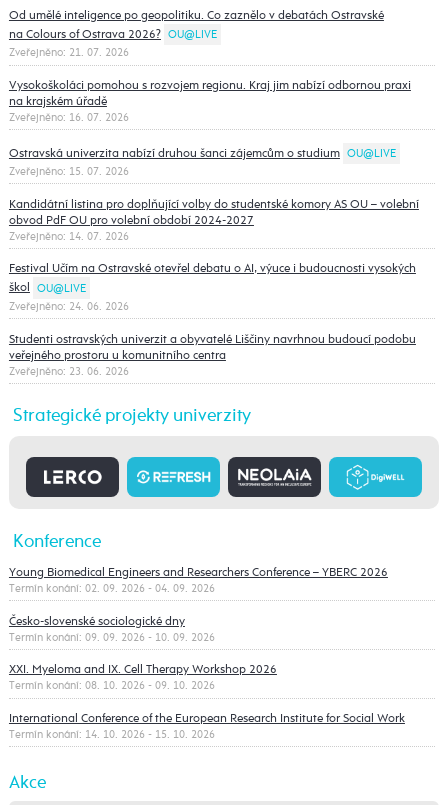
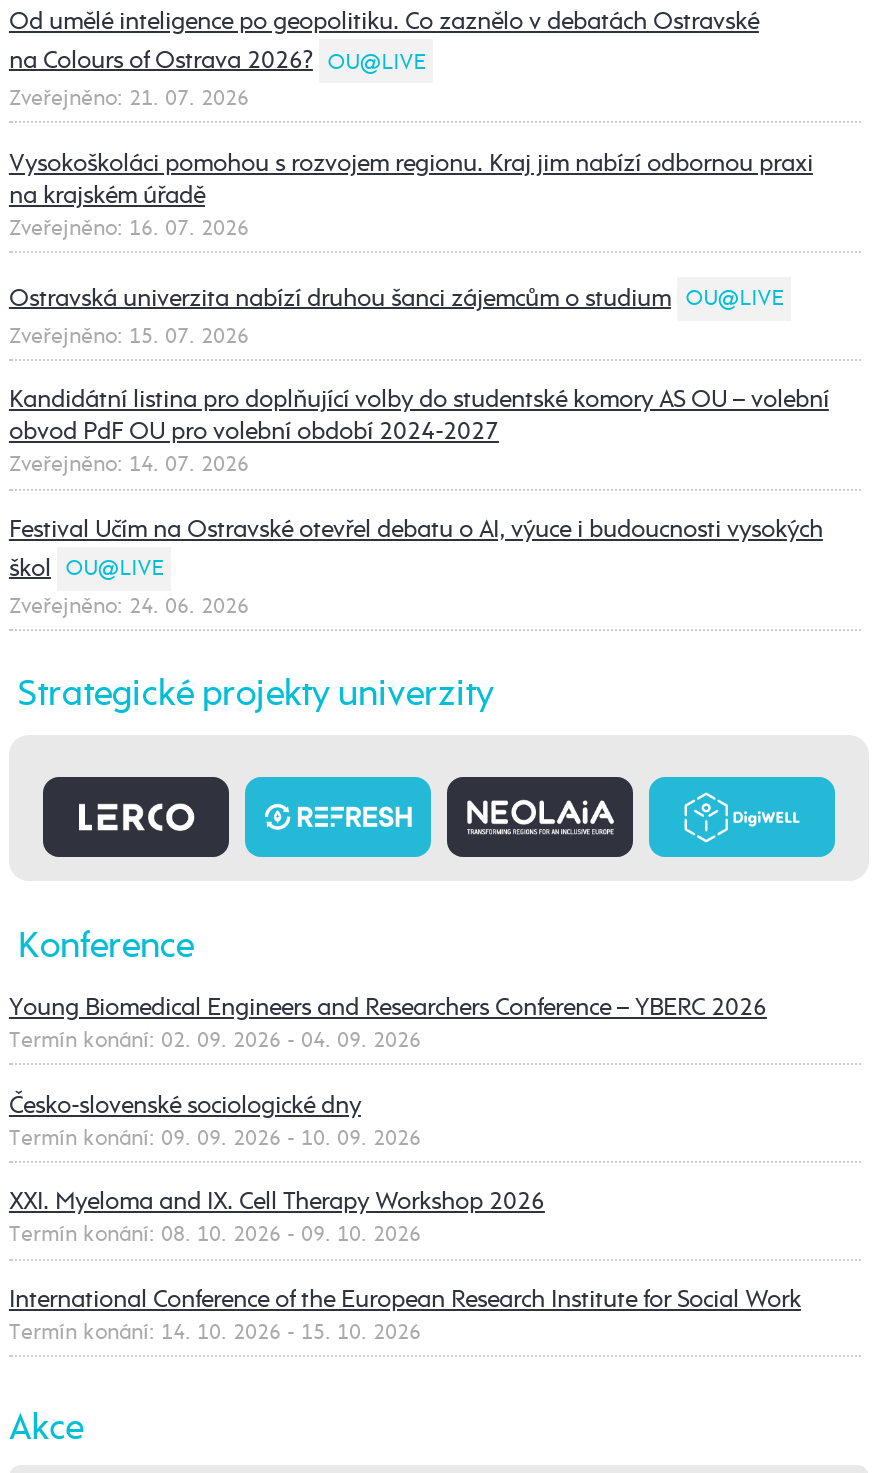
- Studenti ostravských univerzit a obyvatelé Liščiny navrhnou budoucí podobu
- veřejného prostoru u komunitního centra
- Zveřejněno: 23. 06. 2026
